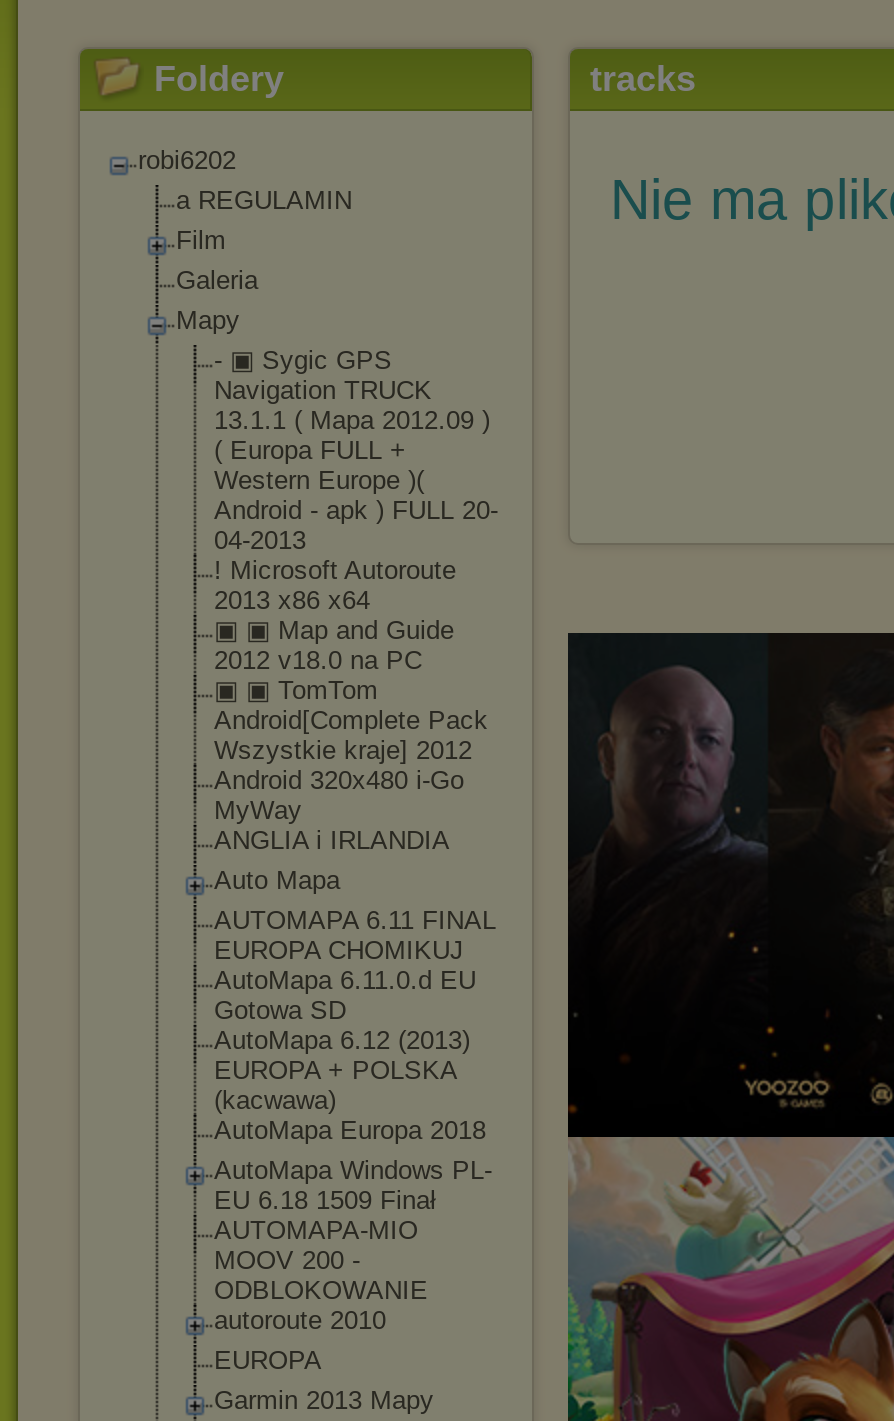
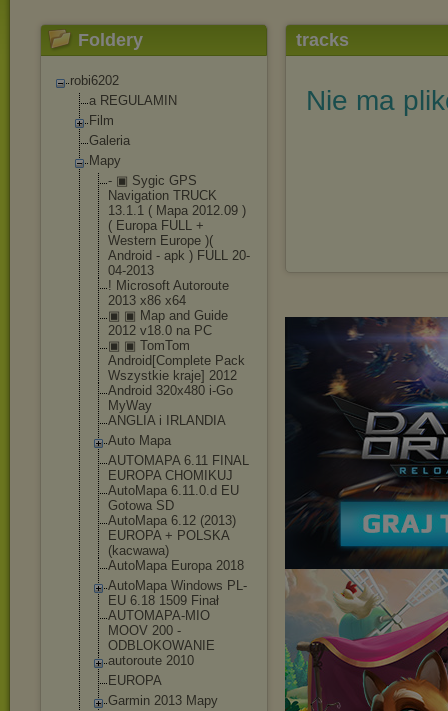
- [image]
+ [image]
